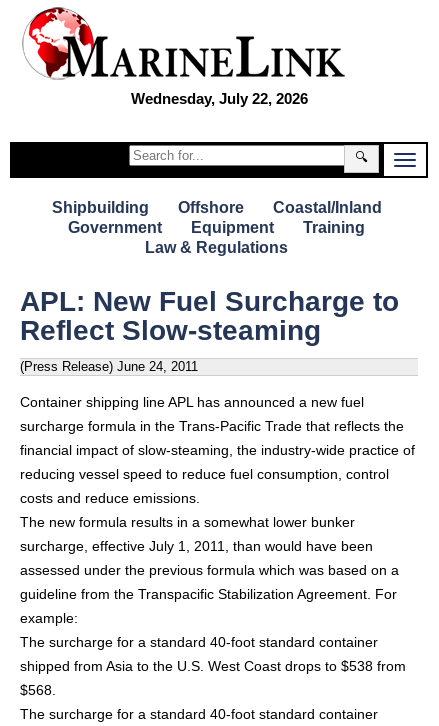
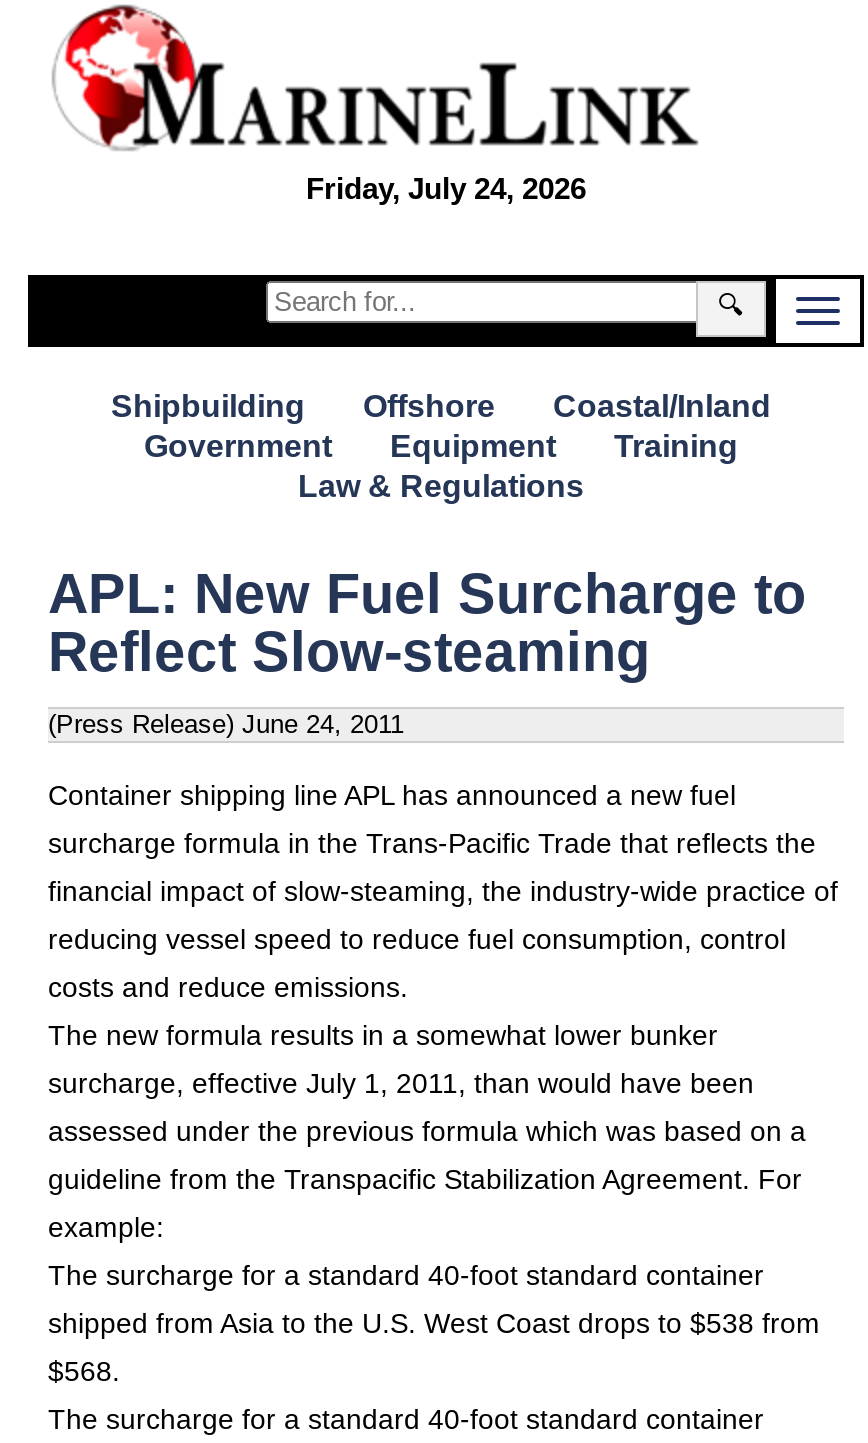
- Wednesday, July 22, 2026
+ Friday, July 24, 2026
